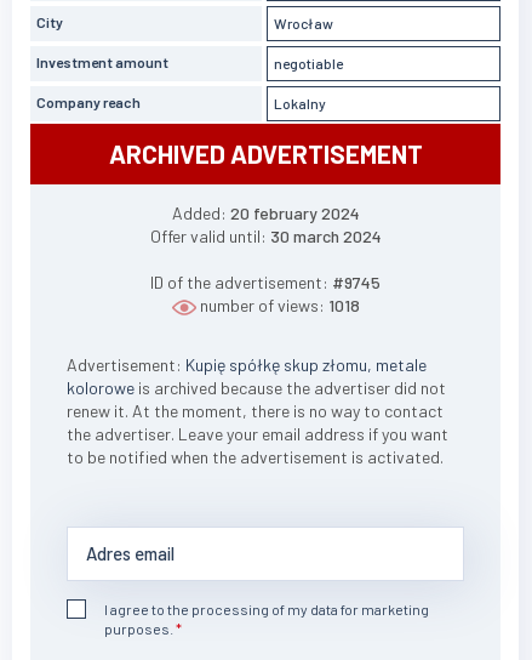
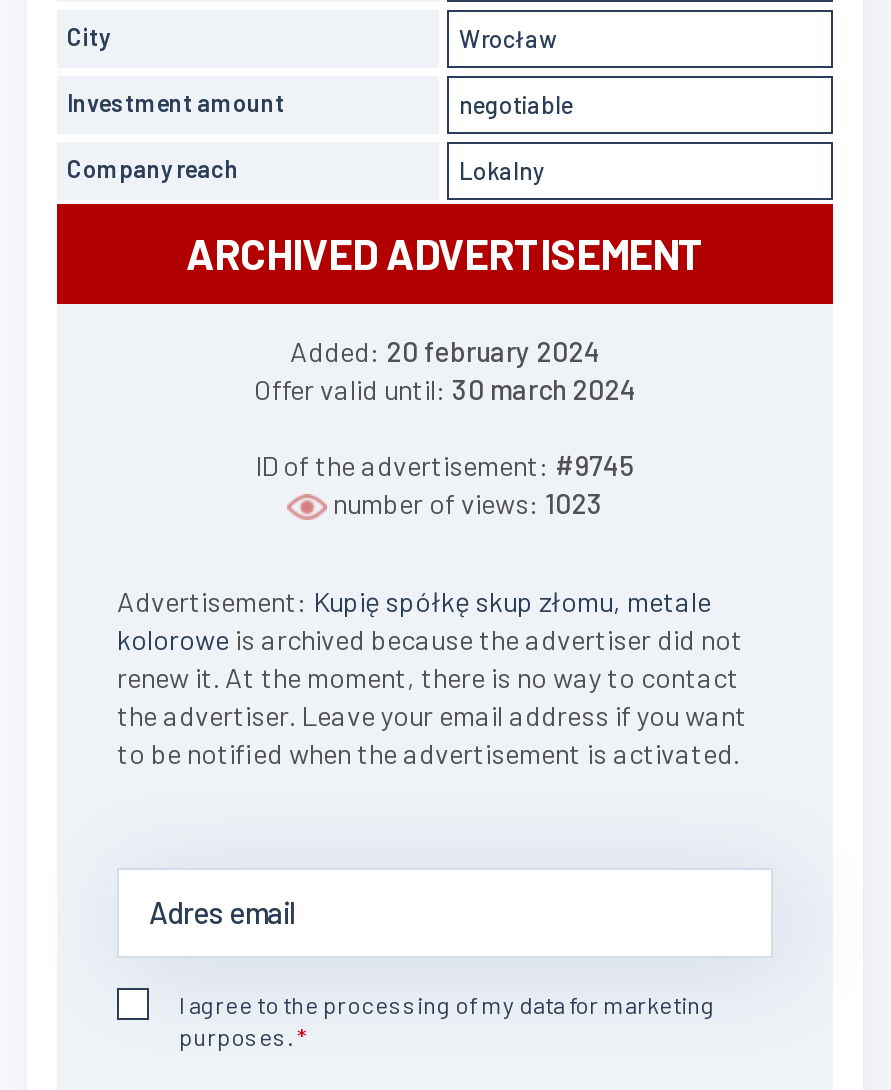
- number of views: 1018
+ number of views: 1023
